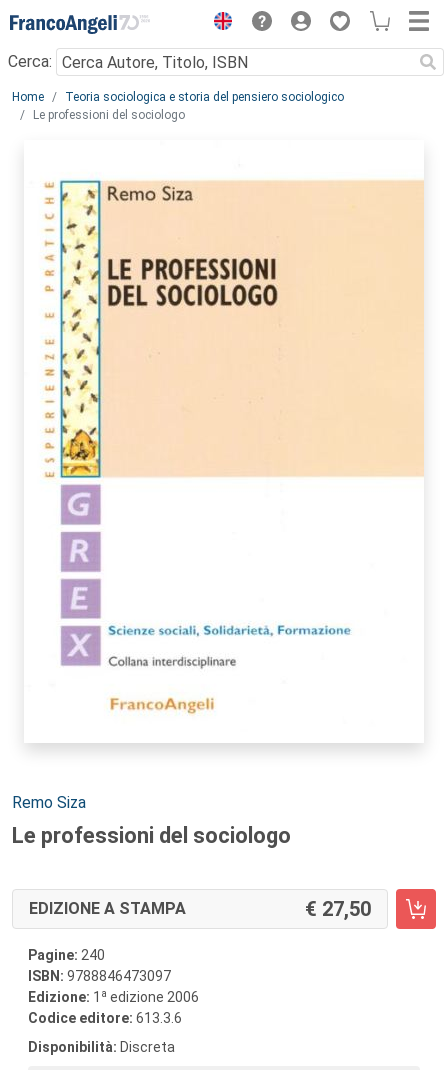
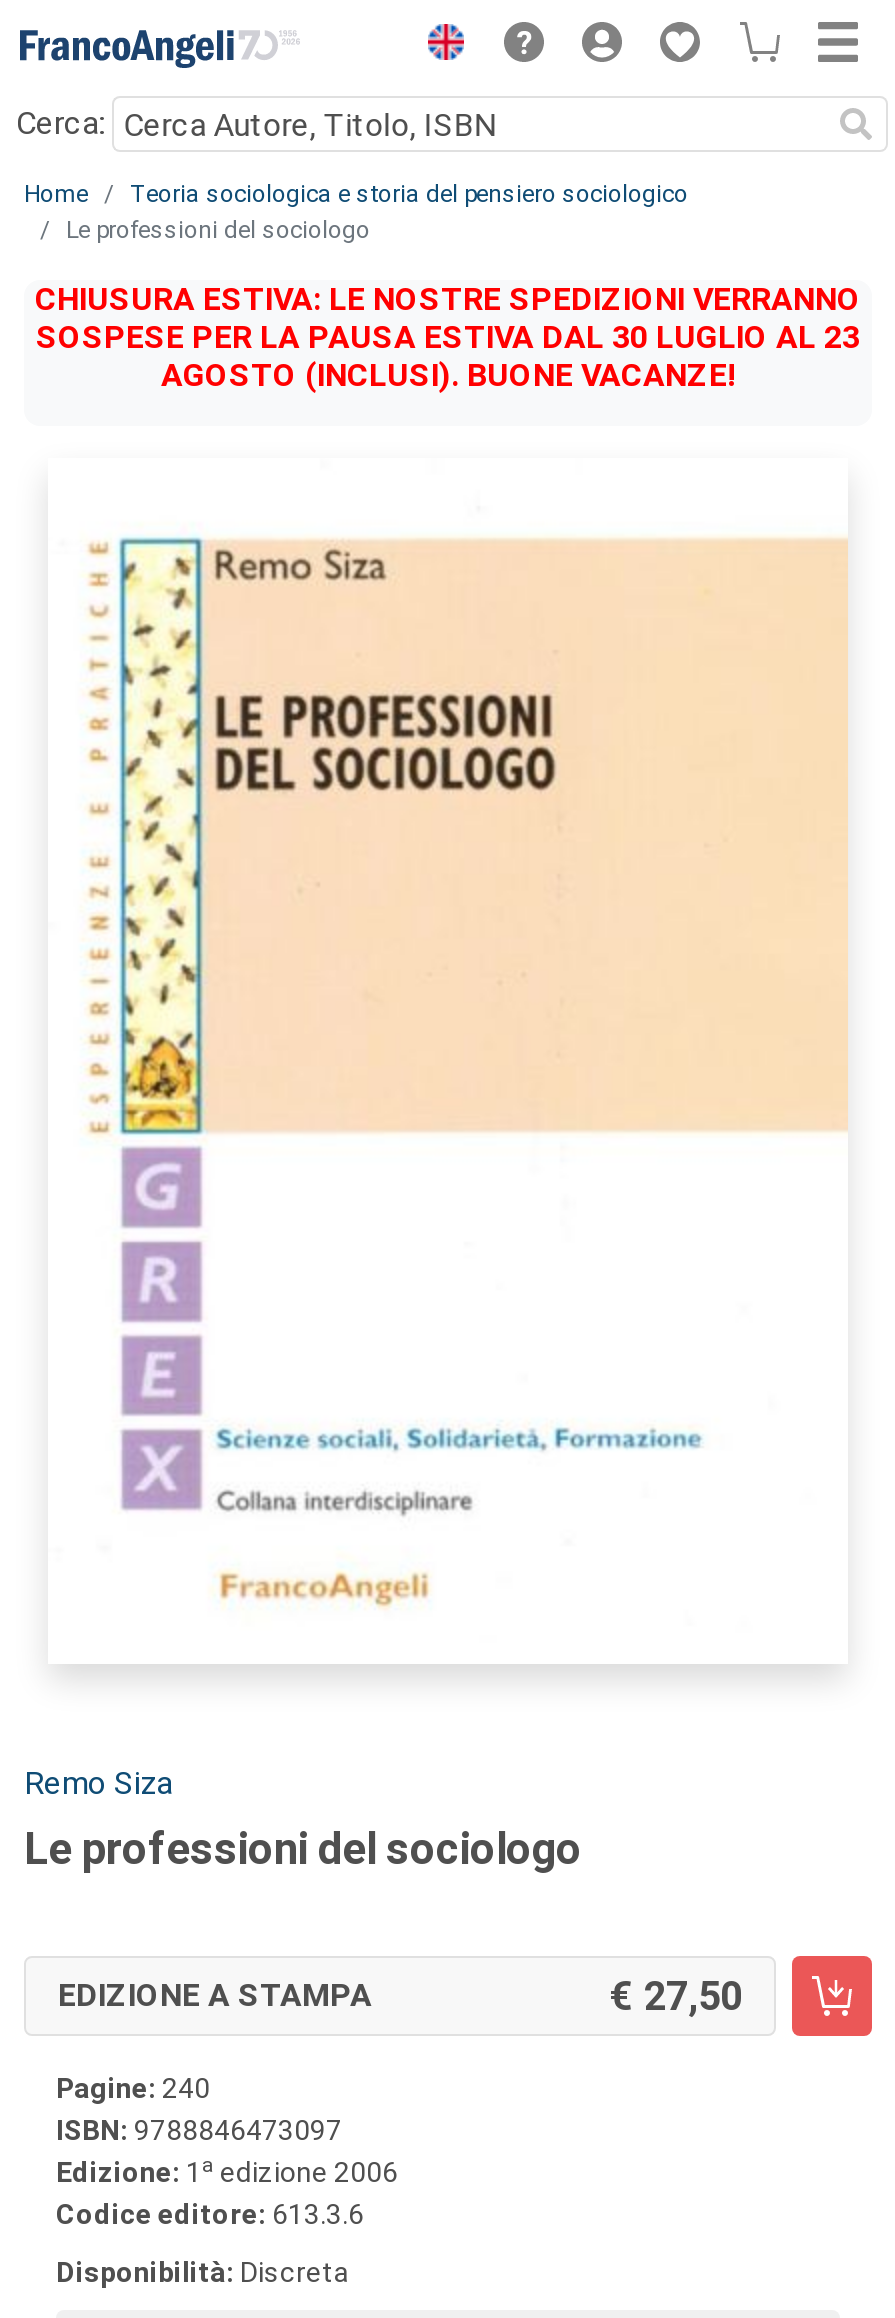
+ CHIUSURA ESTIVA: LE NOSTRE SPEDIZIONI VERRANNO
+ SOSPESE PER LA PAUSA ESTIVA DAL 30 LUGLIO AL 23
+ AGOSTO (INCLUSI). BUONE VACANZE!
